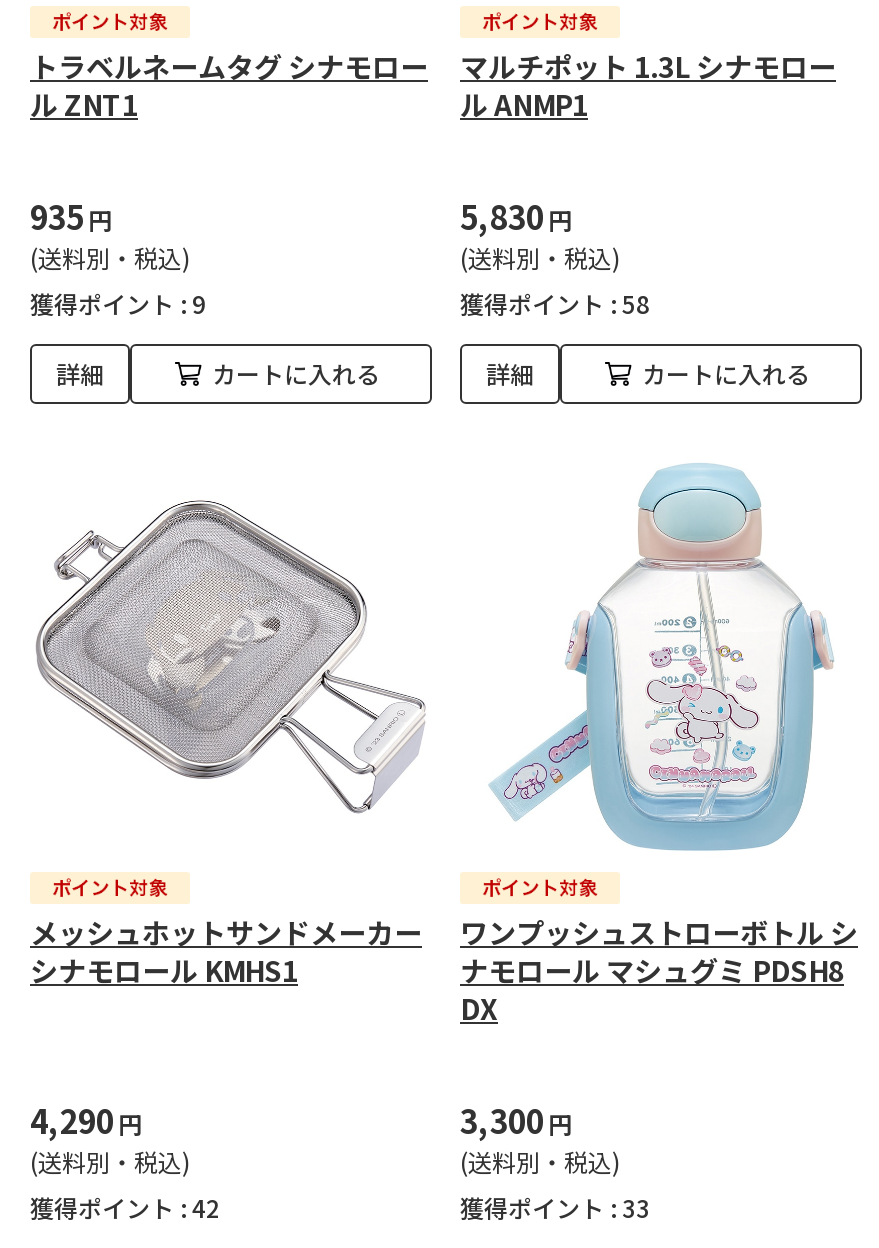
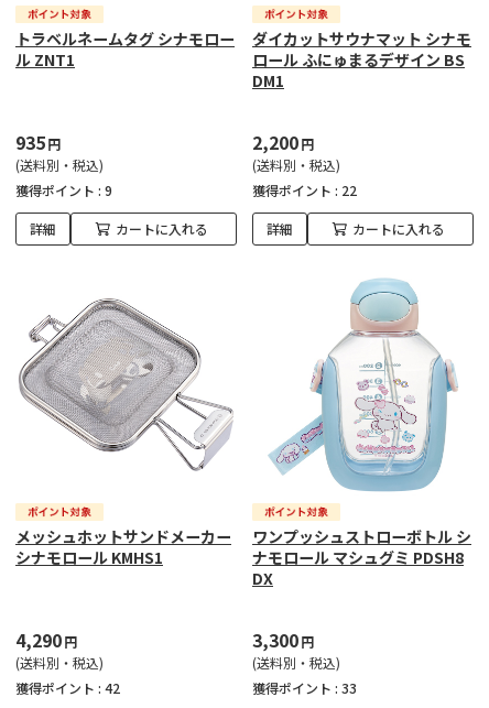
- マルチポット 1.3L シナモロー
- ル ANMP1
+ ダイカットサウナマット シナモ
+ ロール ふにゅまるデザイン BS
+ DM1

- 5,830 円
+ 2,200 円

- 獲得ポイント : 58
+ 獲得ポイント : 22
